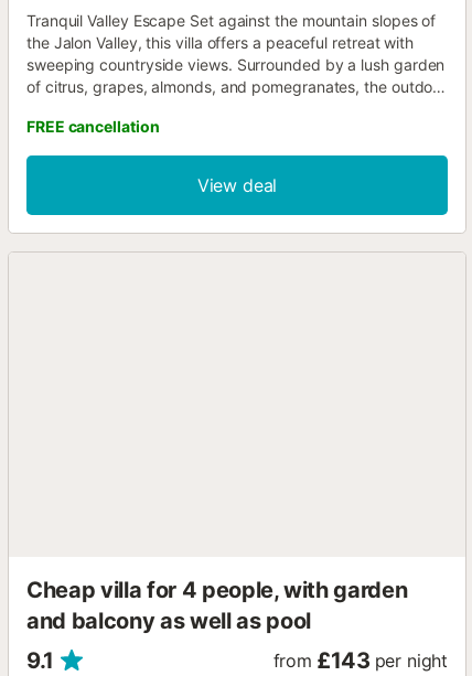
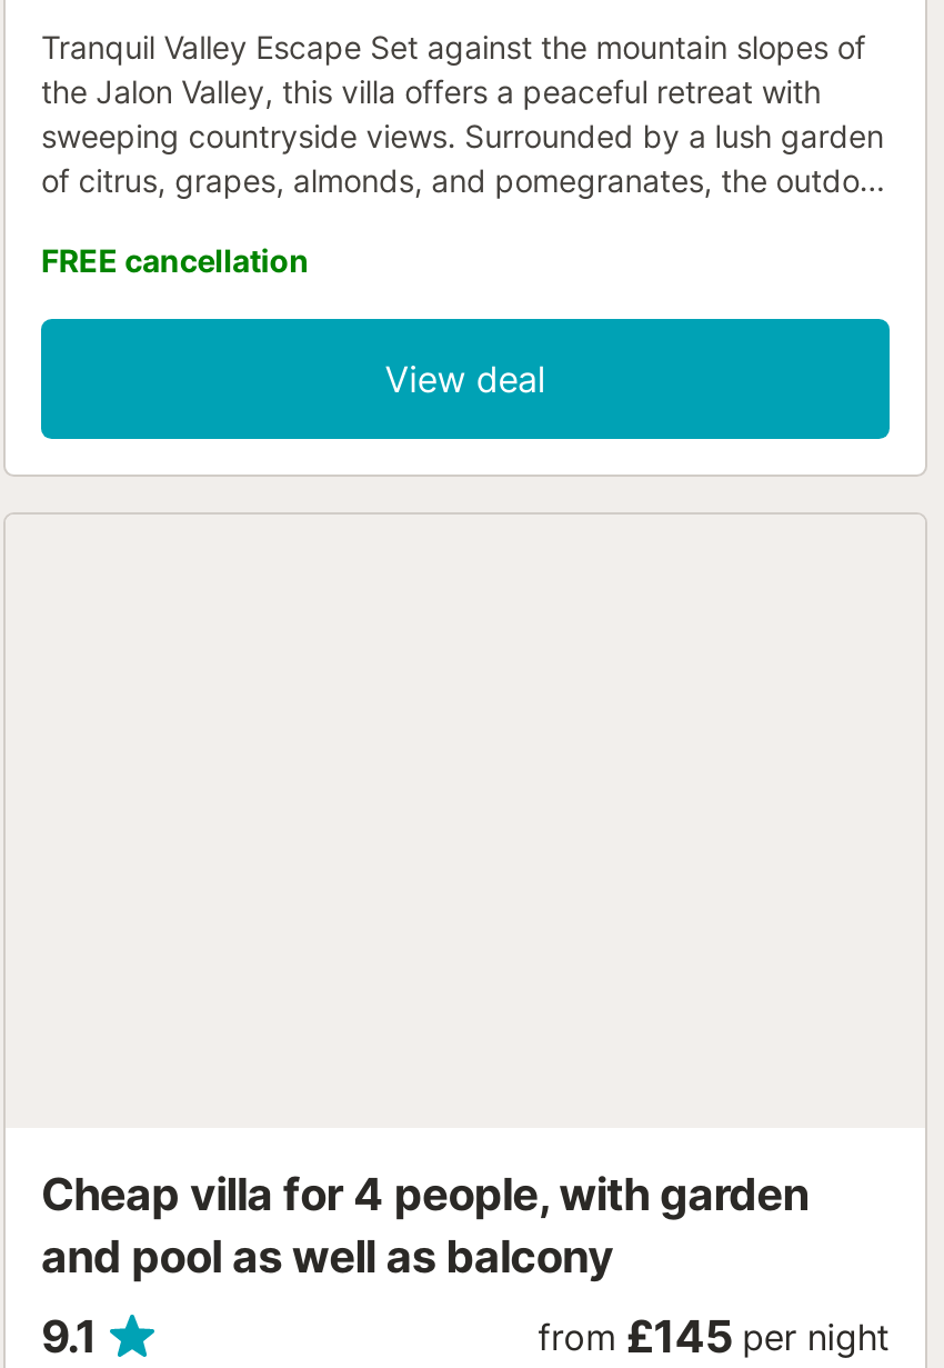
- and balcony as well as pool
+ and pool as well as balcony

- from £143 per night
+ from £145 per night
